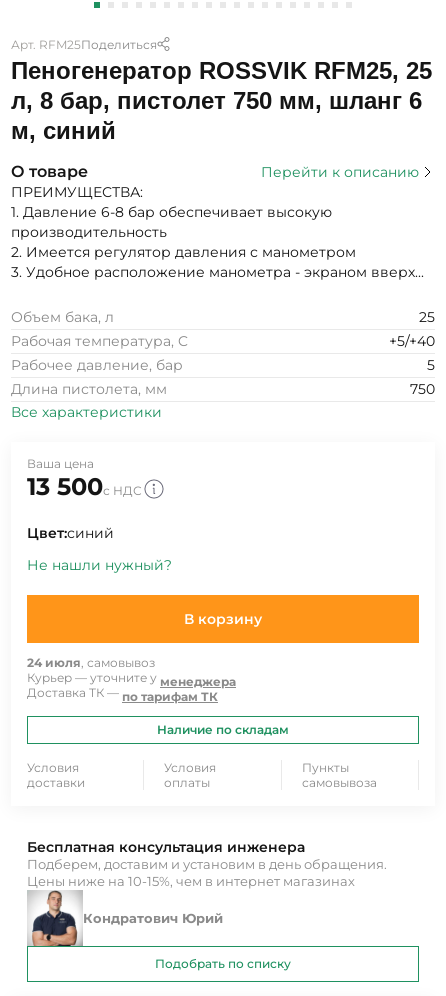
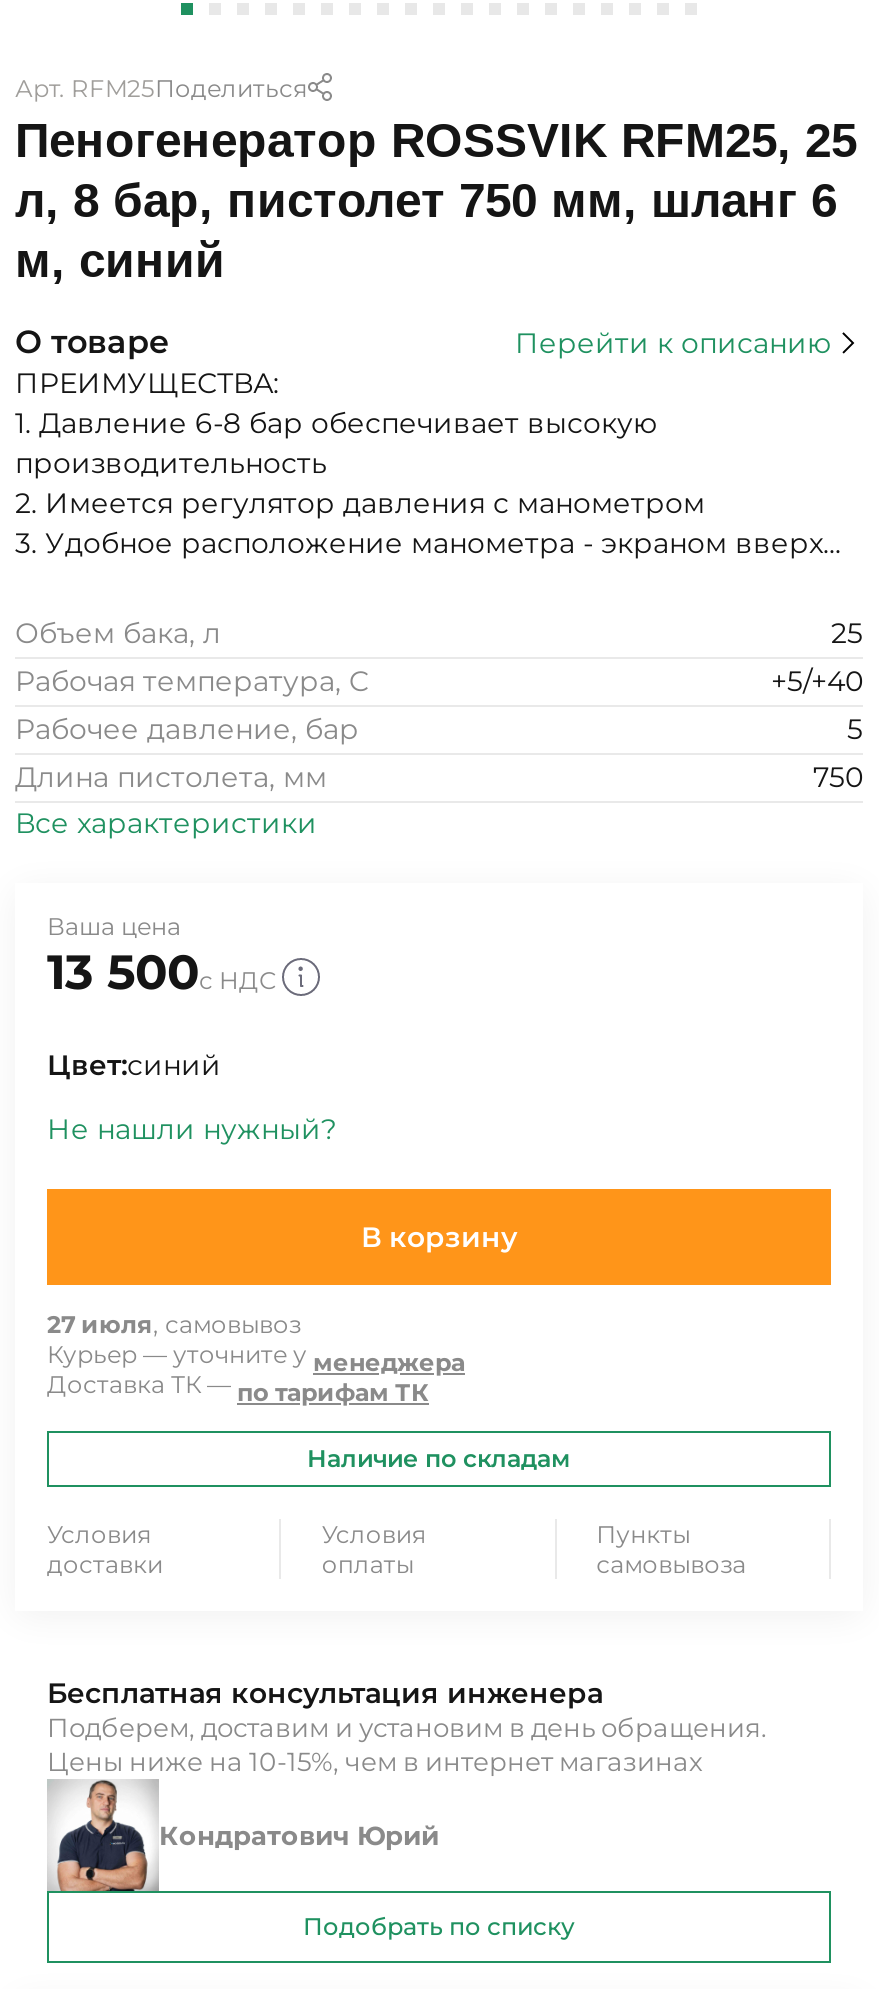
- 24 июля, самовывоз
+ 27 июля, самовывоз
